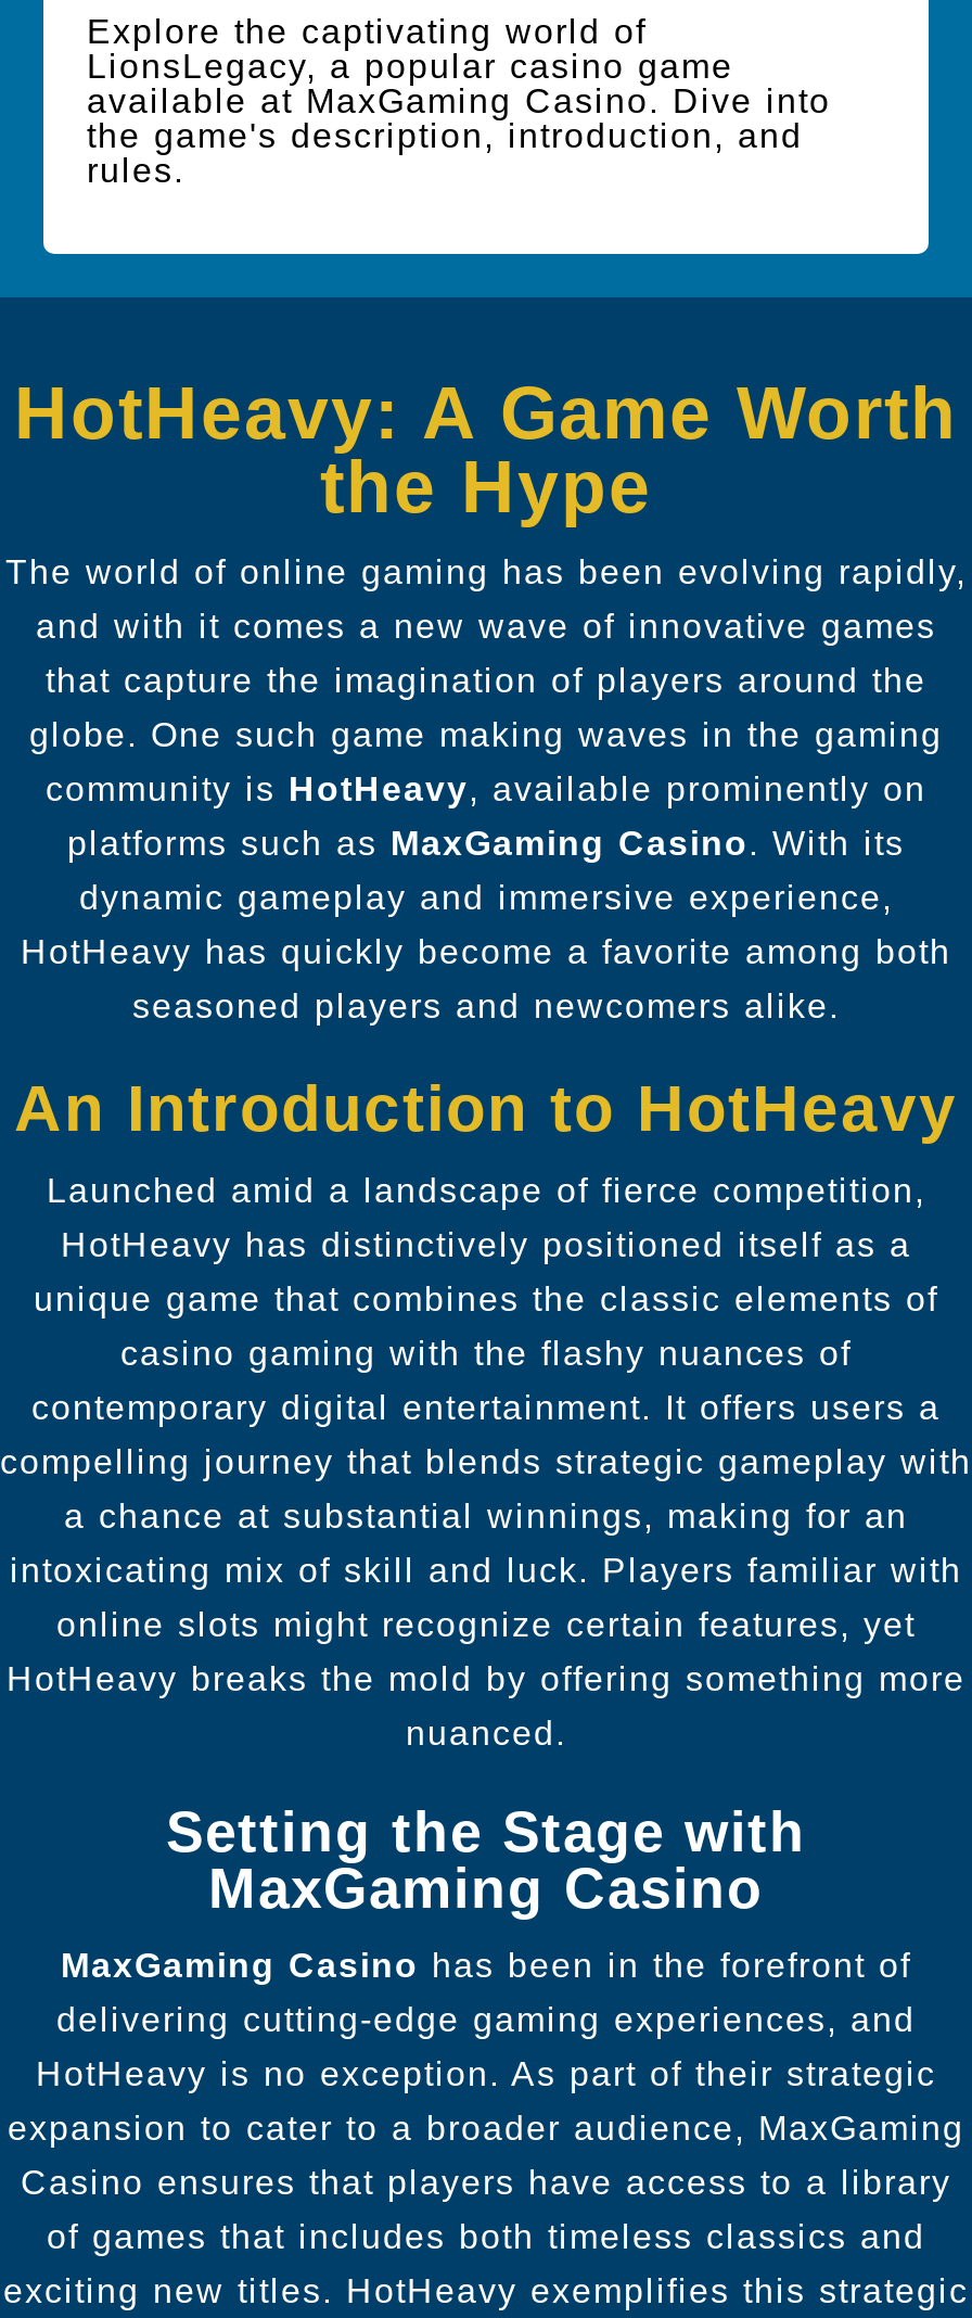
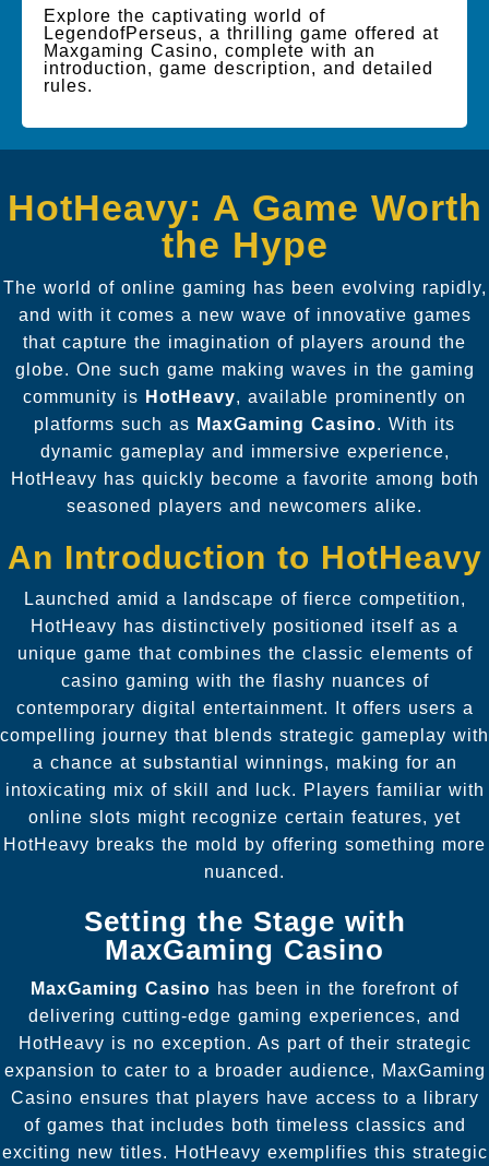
- LionsLegacy, a popular casino game
- available at MaxGaming Casino. Dive into
- the game's description, introduction, and
+ LegendofPerseus, a thrilling game offered at
+ Maxgaming Casino, complete with an
+ introduction, game description, and detailed
